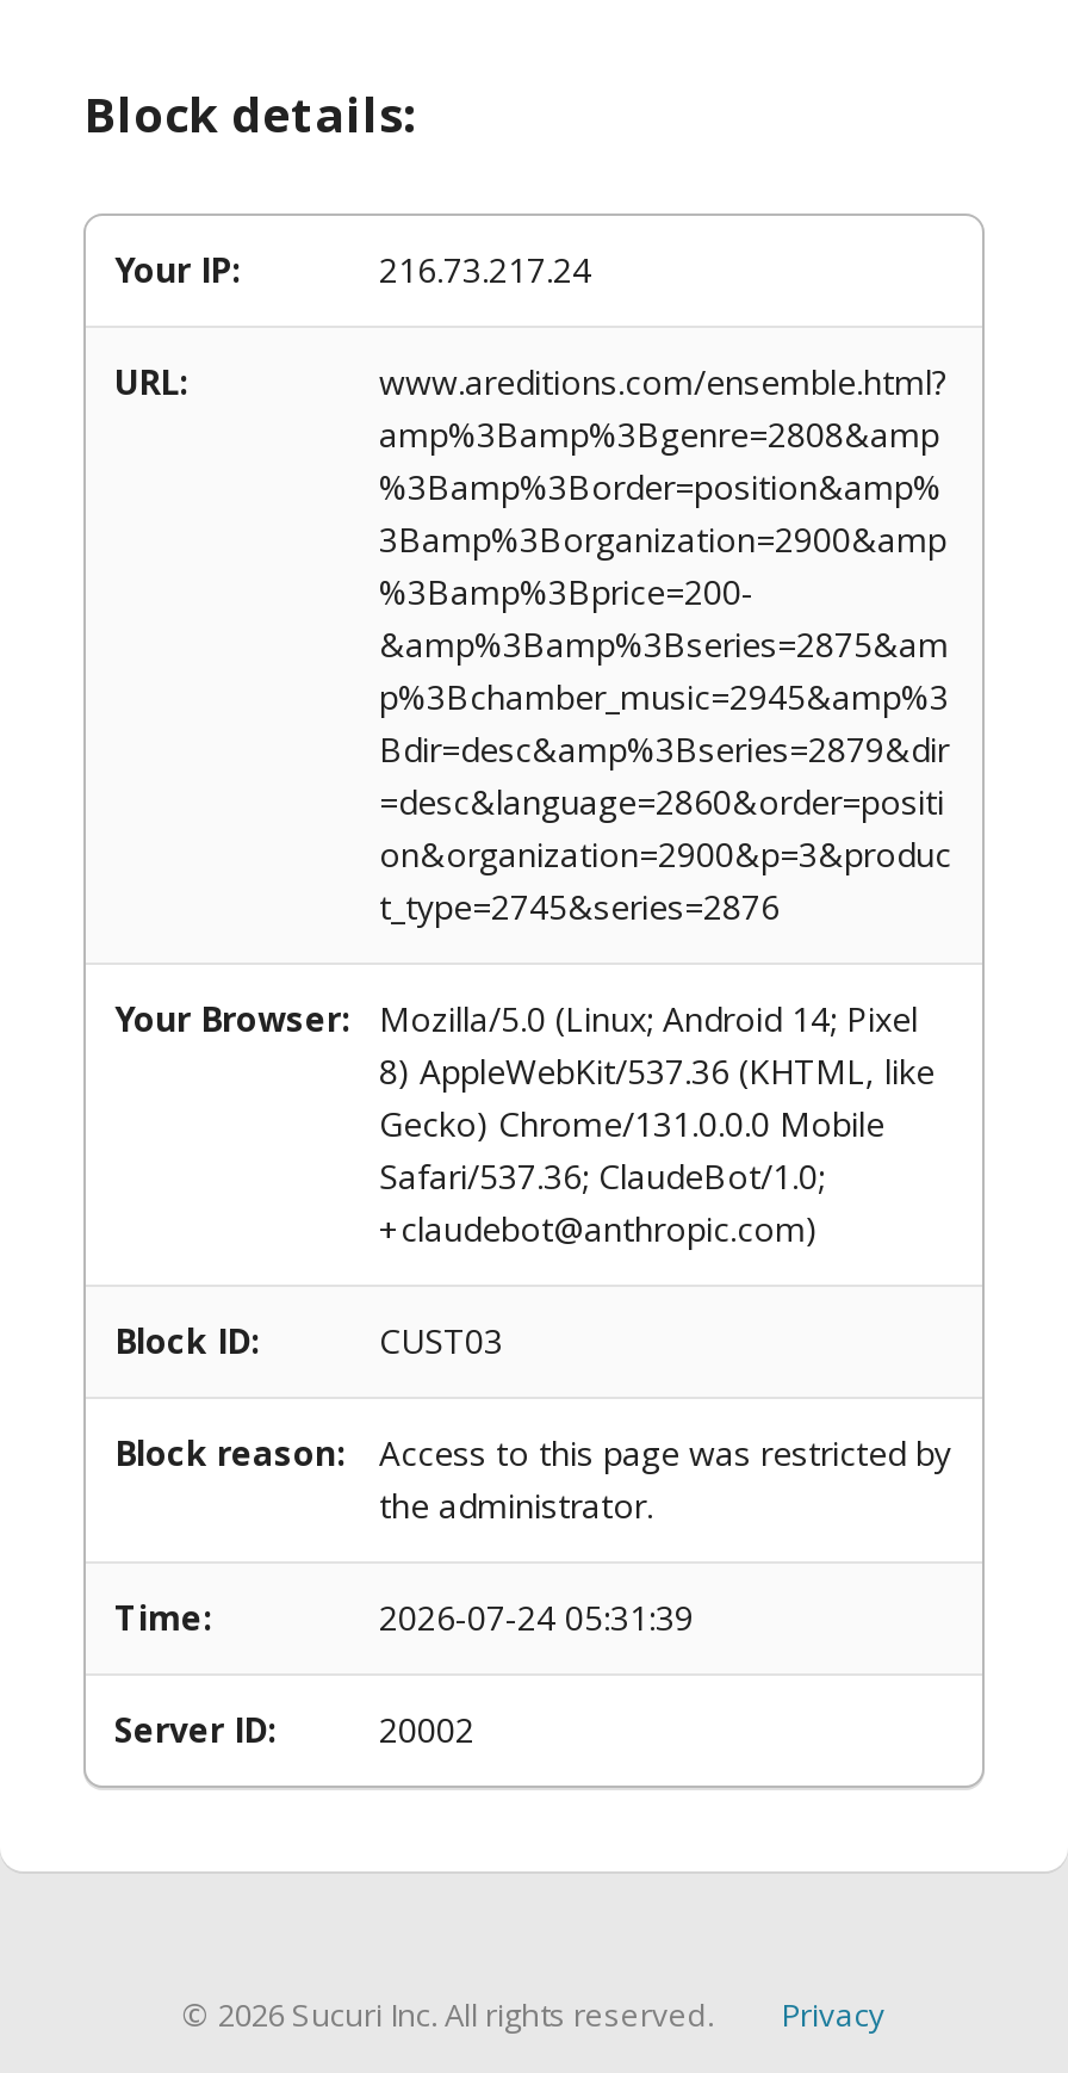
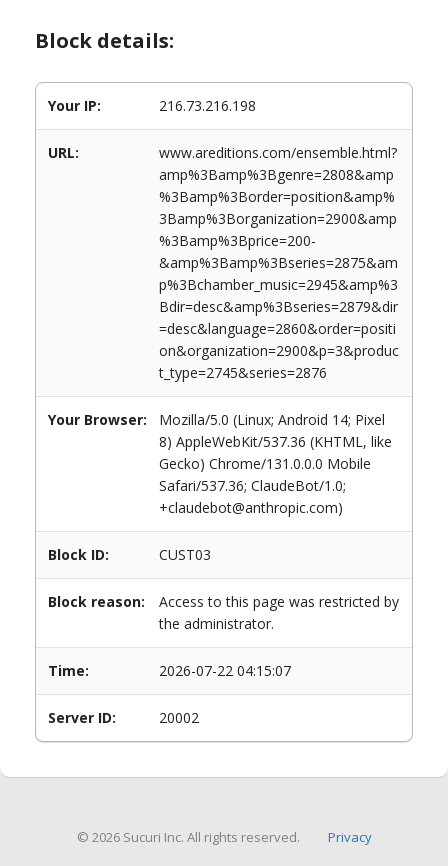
- 216.73.217.24
+ 216.73.216.198

- 2026-07-24 05:31:39
+ 2026-07-22 04:15:07
